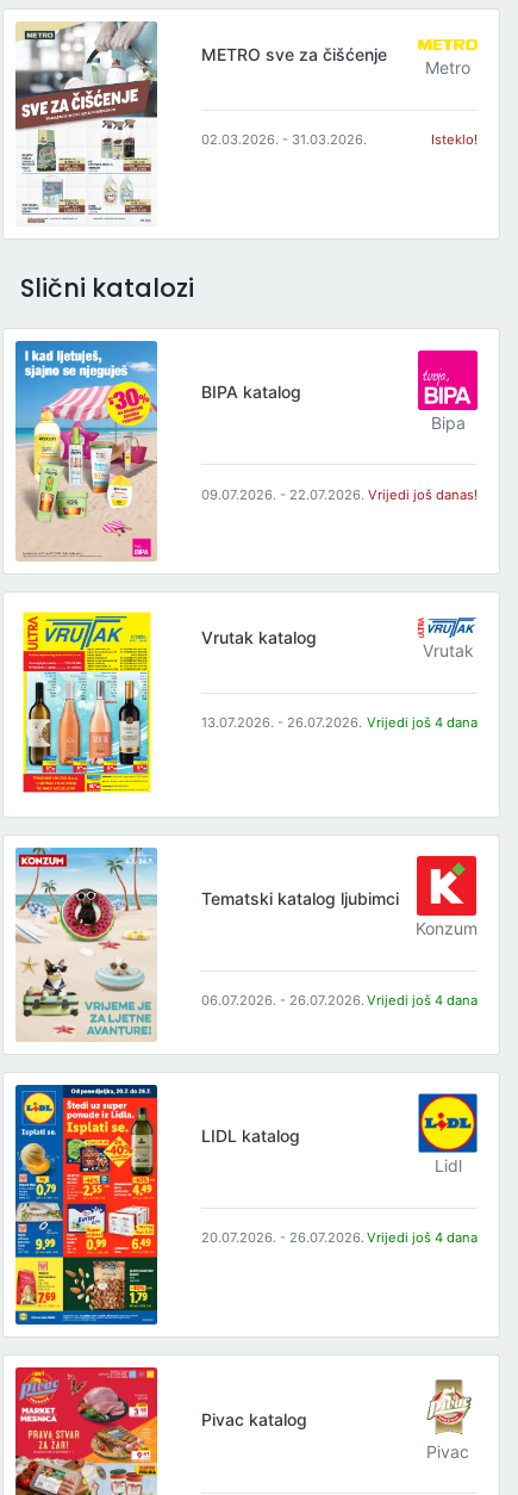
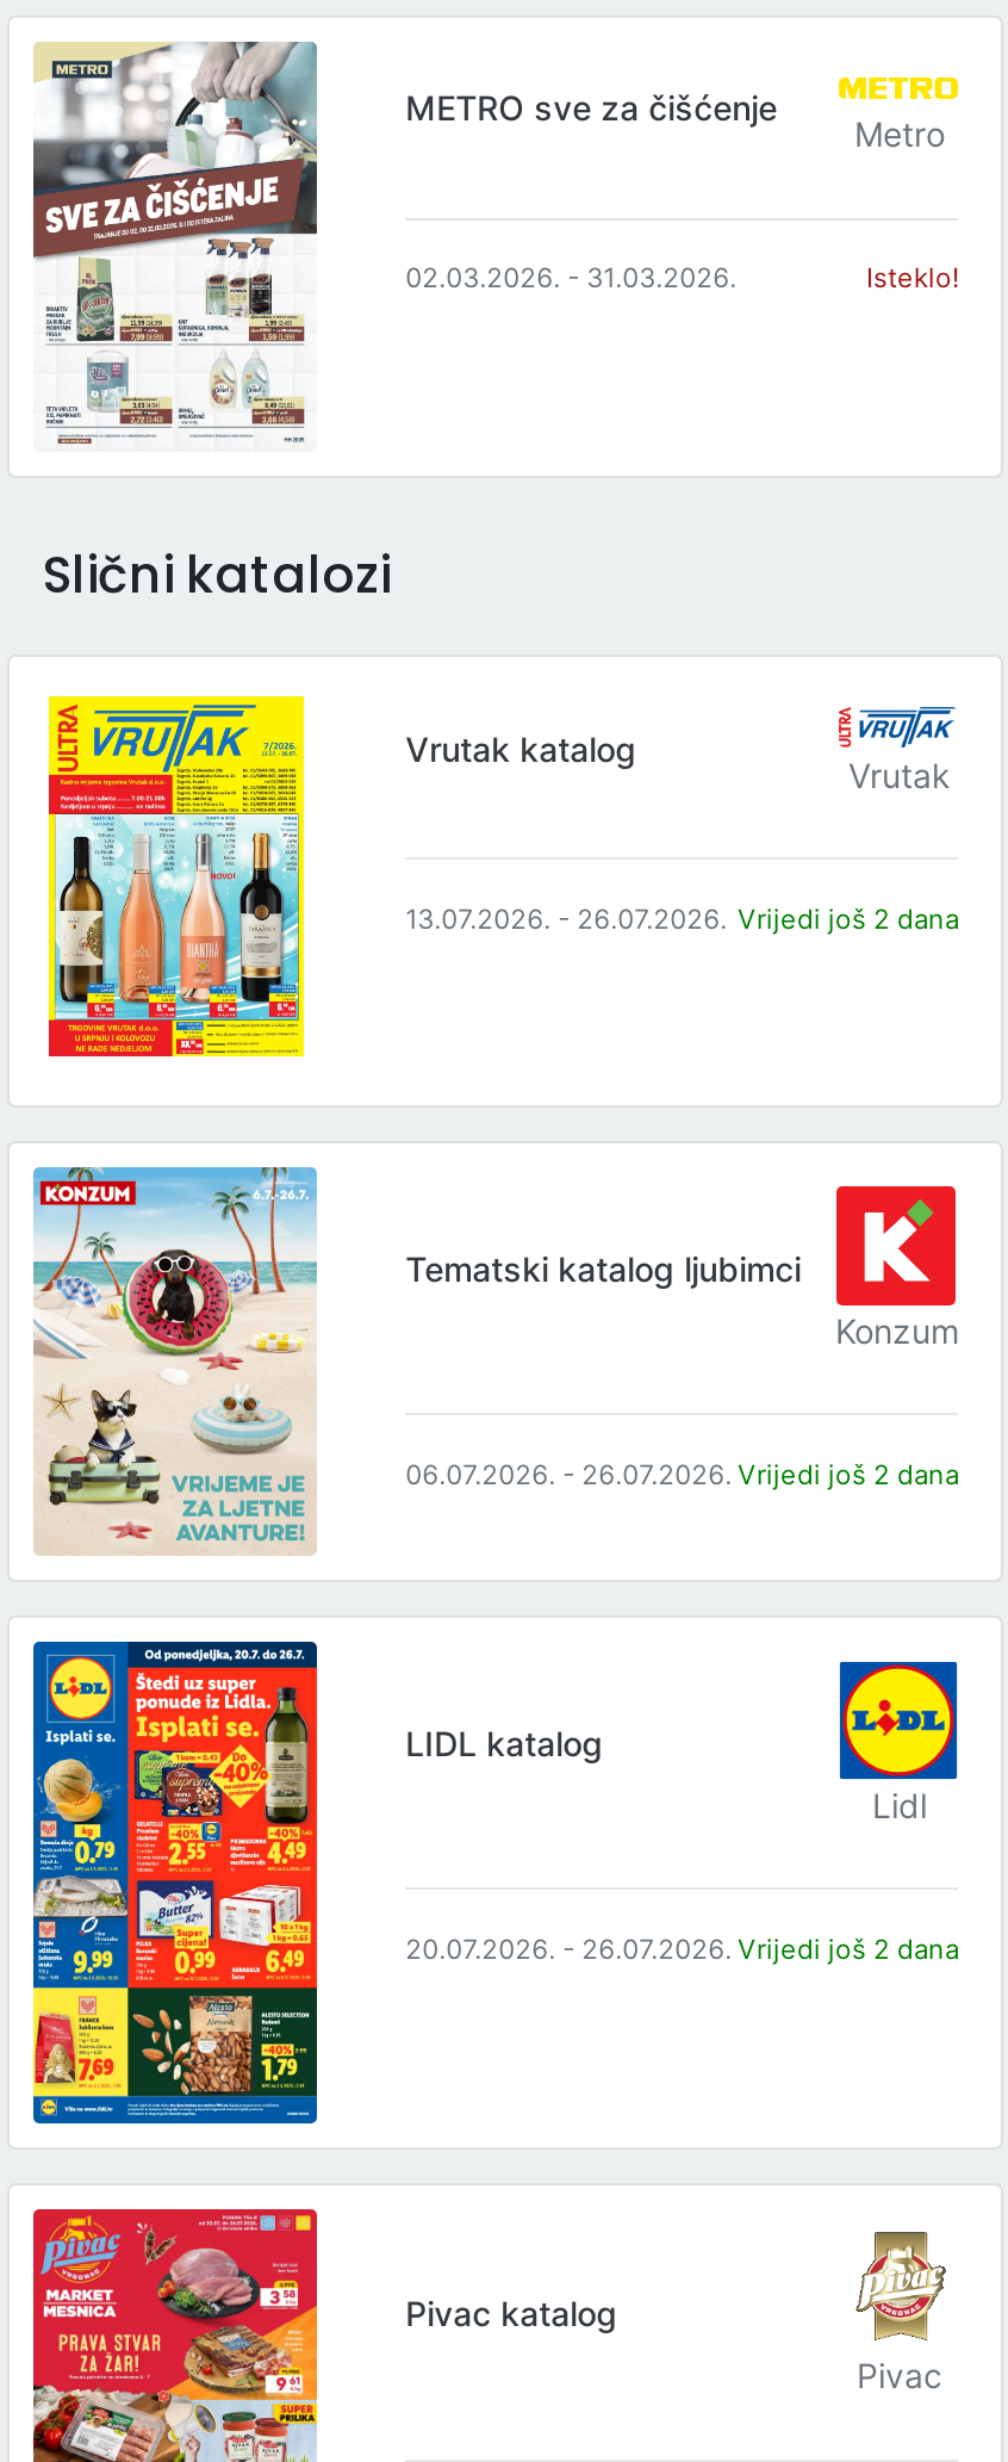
- [image]
- BIPA katalog
- Bipa

- [image]

- 09.07.2026. - 22.07.2026. Vrijedi još danas!

- 13.07.2026. - 26.07.2026. Vrijedi još 4 dana
+ 13.07.2026. - 26.07.2026. Vrijedi još 2 dana

- 06.07.2026. - 26.07.2026. Vrijedi još 4 dana
+ 06.07.2026. - 26.07.2026. Vrijedi još 2 dana

- 20.07.2026. - 26.07.2026. Vrijedi još 4 dana
+ 20.07.2026. - 26.07.2026. Vrijedi još 2 dana
